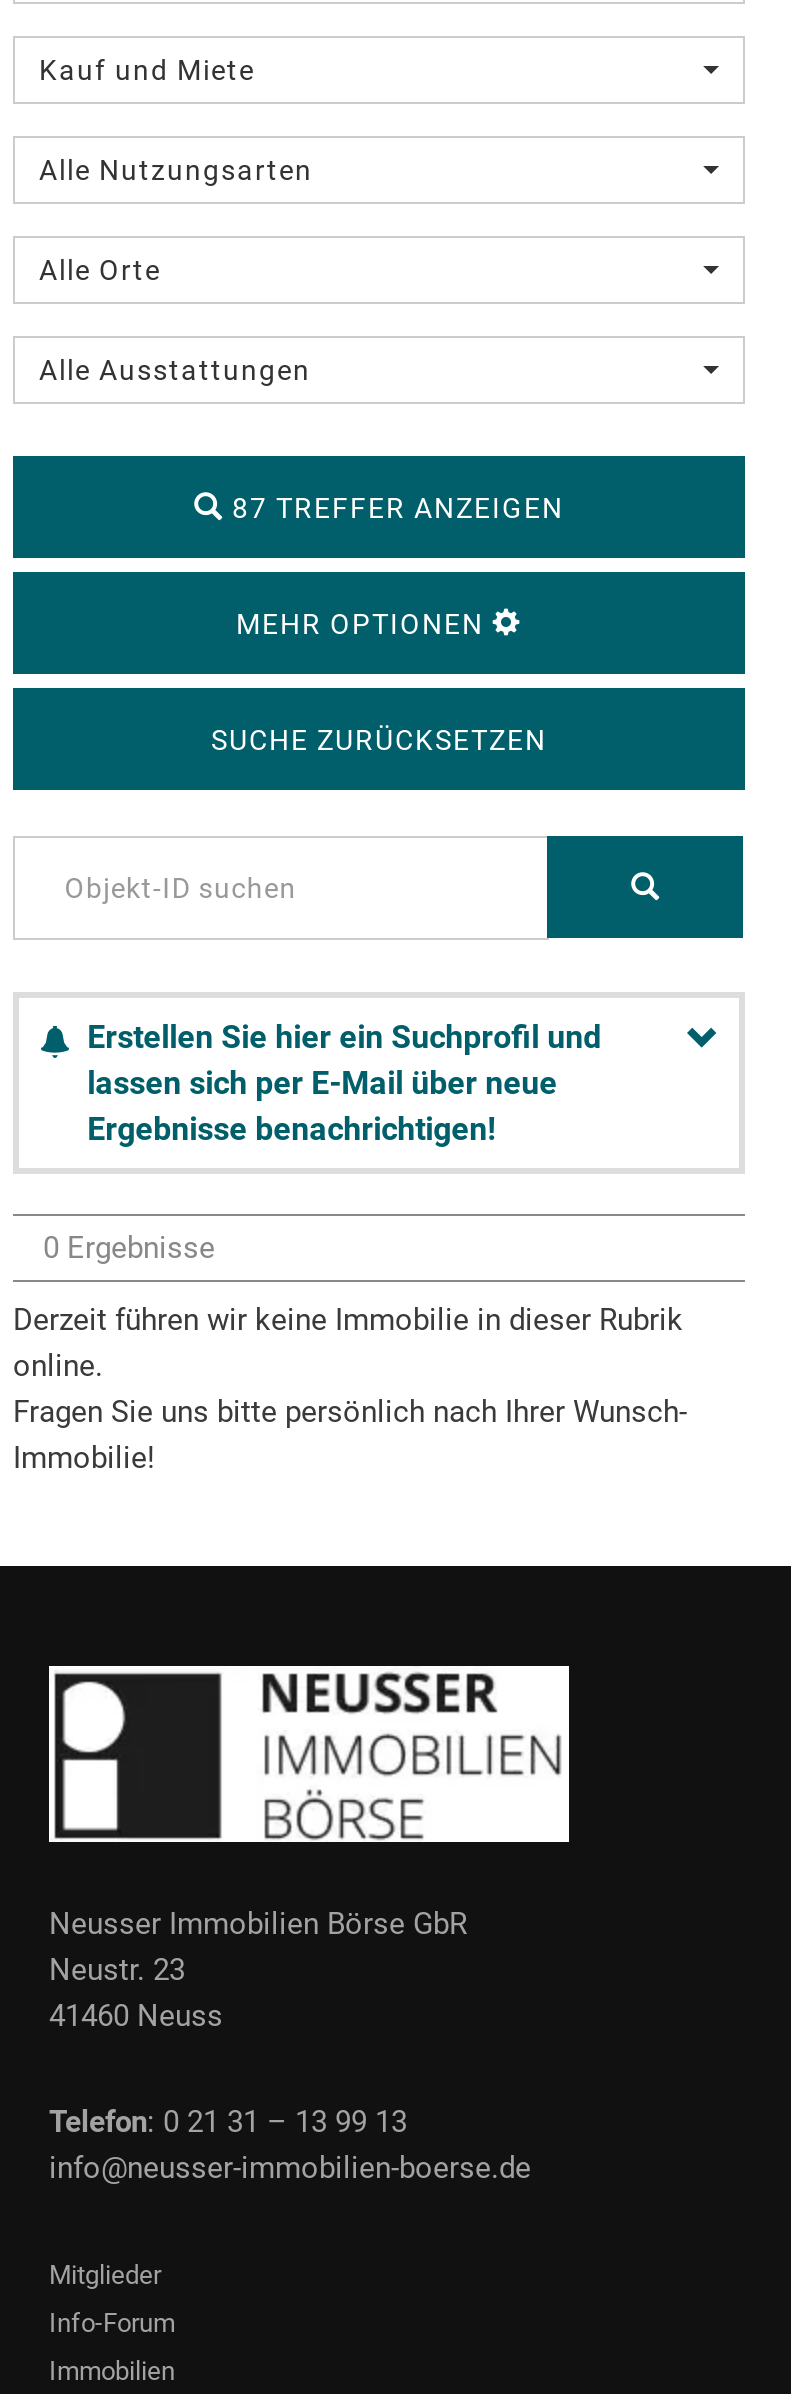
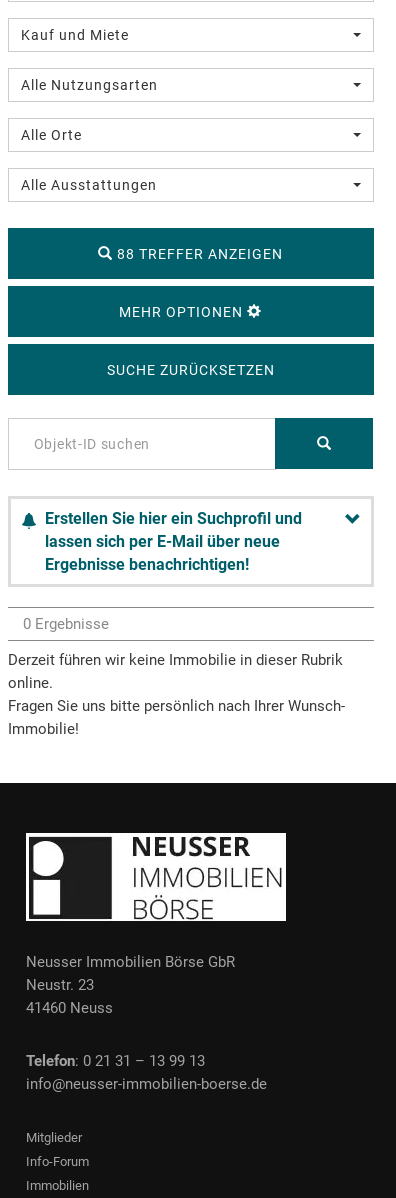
- 87 TREFFER ANZEIGEN
+ 88 TREFFER ANZEIGEN
